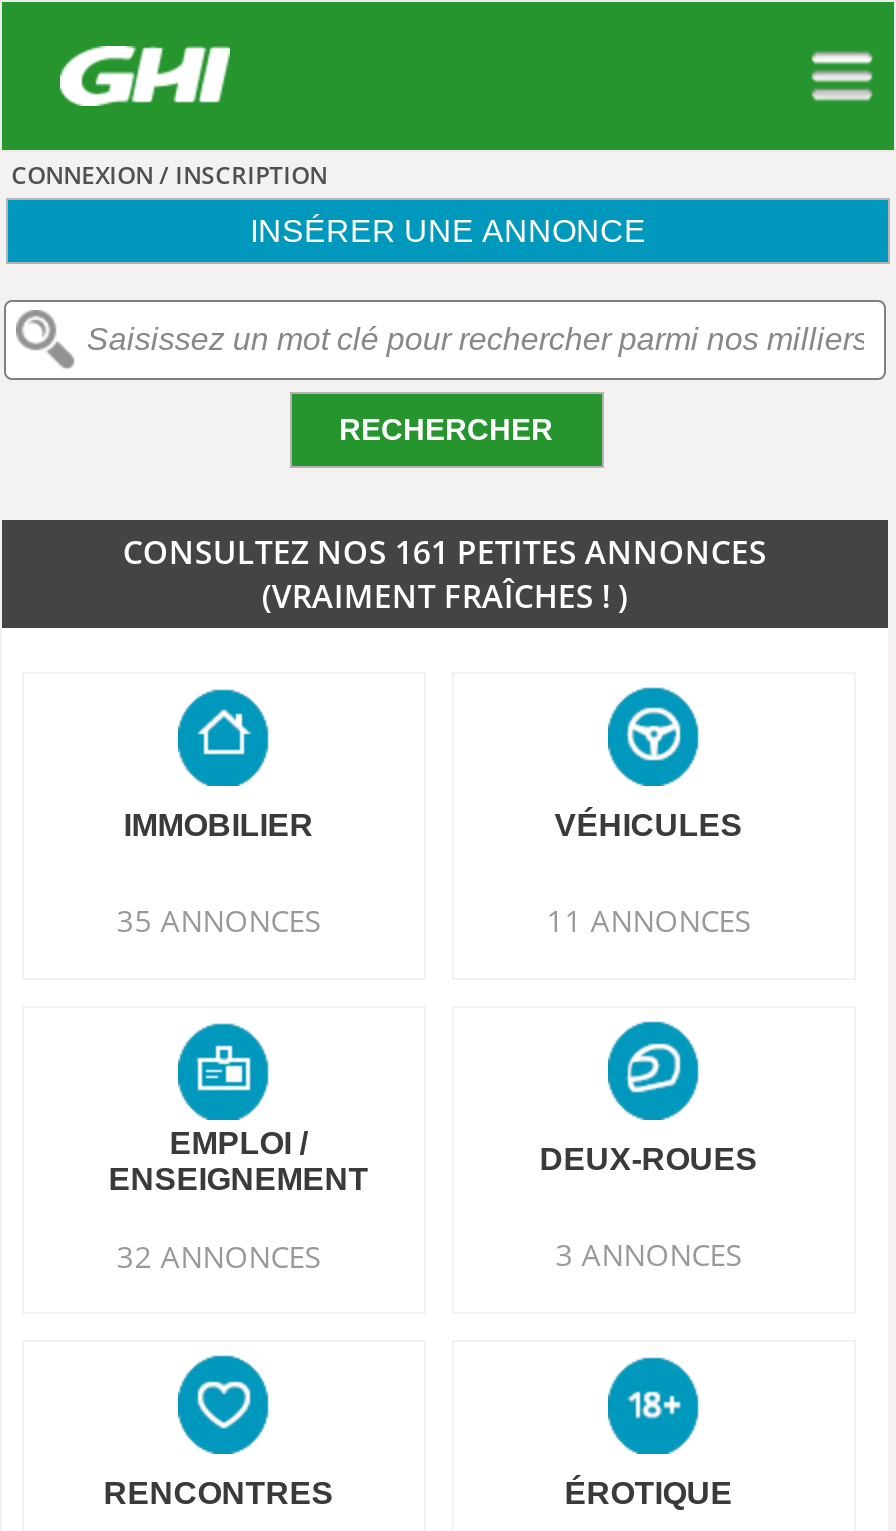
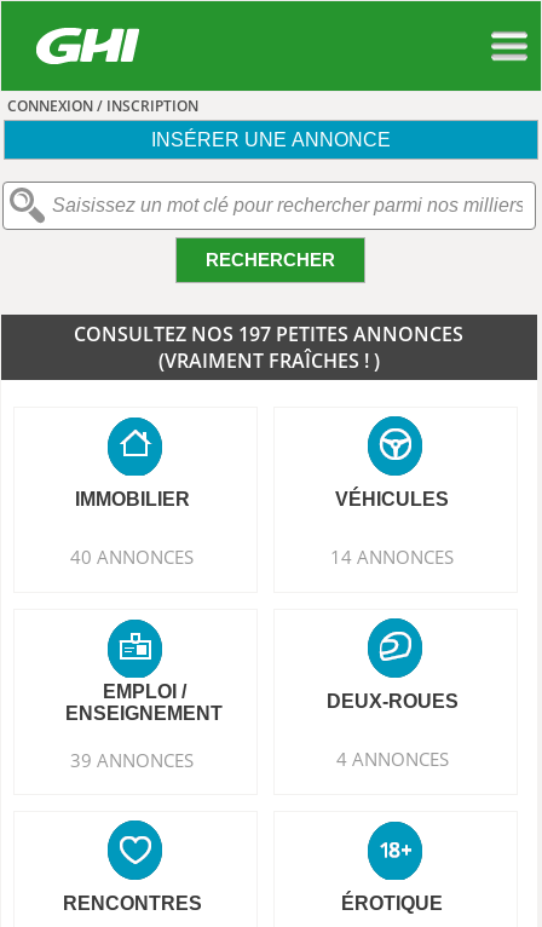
- CONSULTEZ NOS 161 PETITES ANNONCES
+ CONSULTEZ NOS 197 PETITES ANNONCES

- 35 ANNONCES
+ 40 ANNONCES

- 11 ANNONCES
+ 14 ANNONCES

- 32 ANNONCES
+ 39 ANNONCES

- 3 ANNONCES
+ 4 ANNONCES
